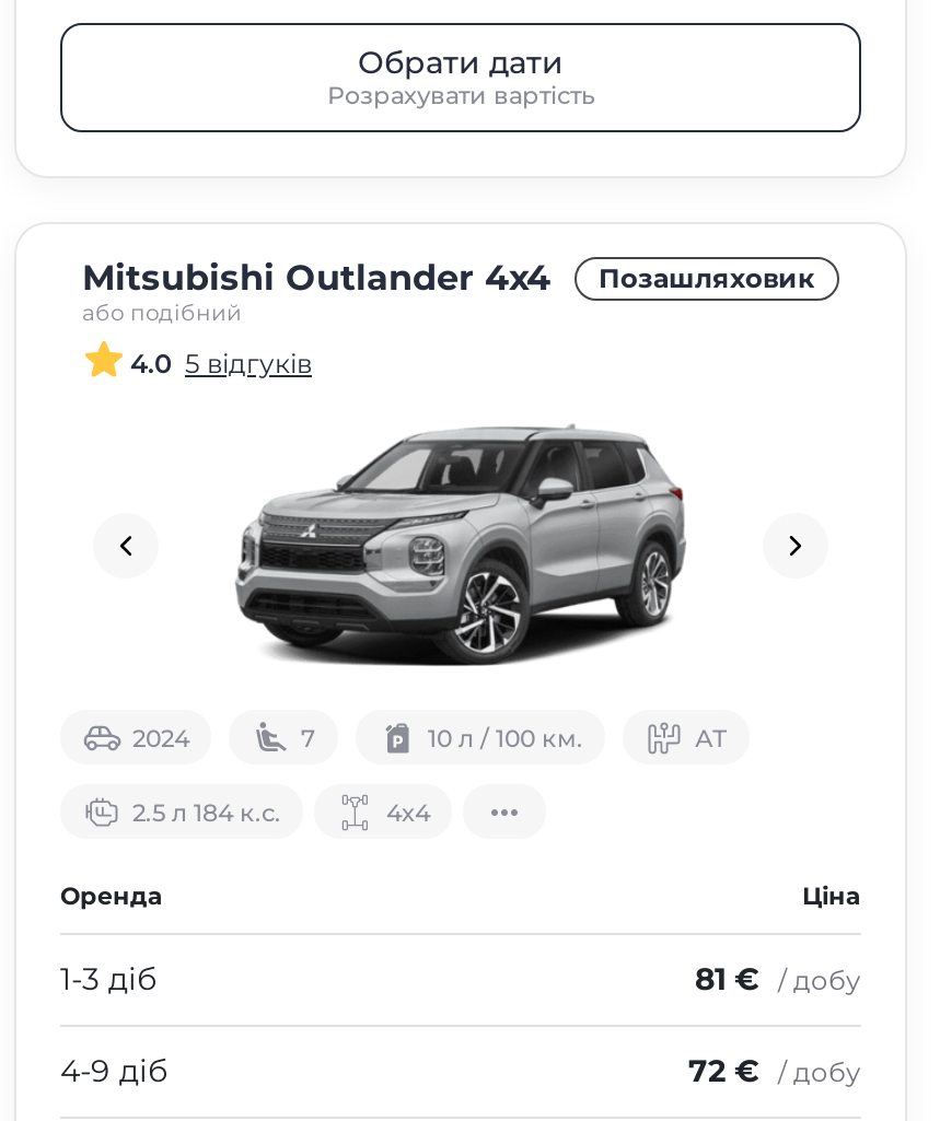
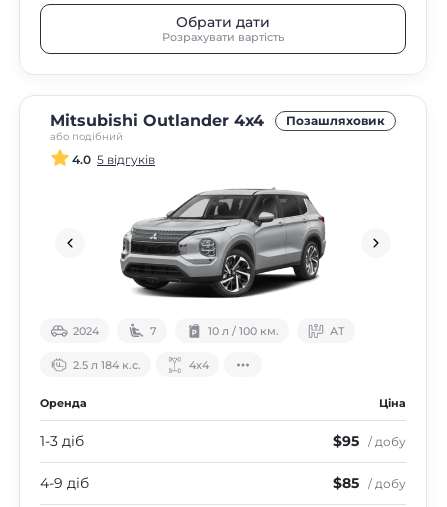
- 81 € / добу
+ $95 / добу

- 72 € / добу
+ $85 / добу
